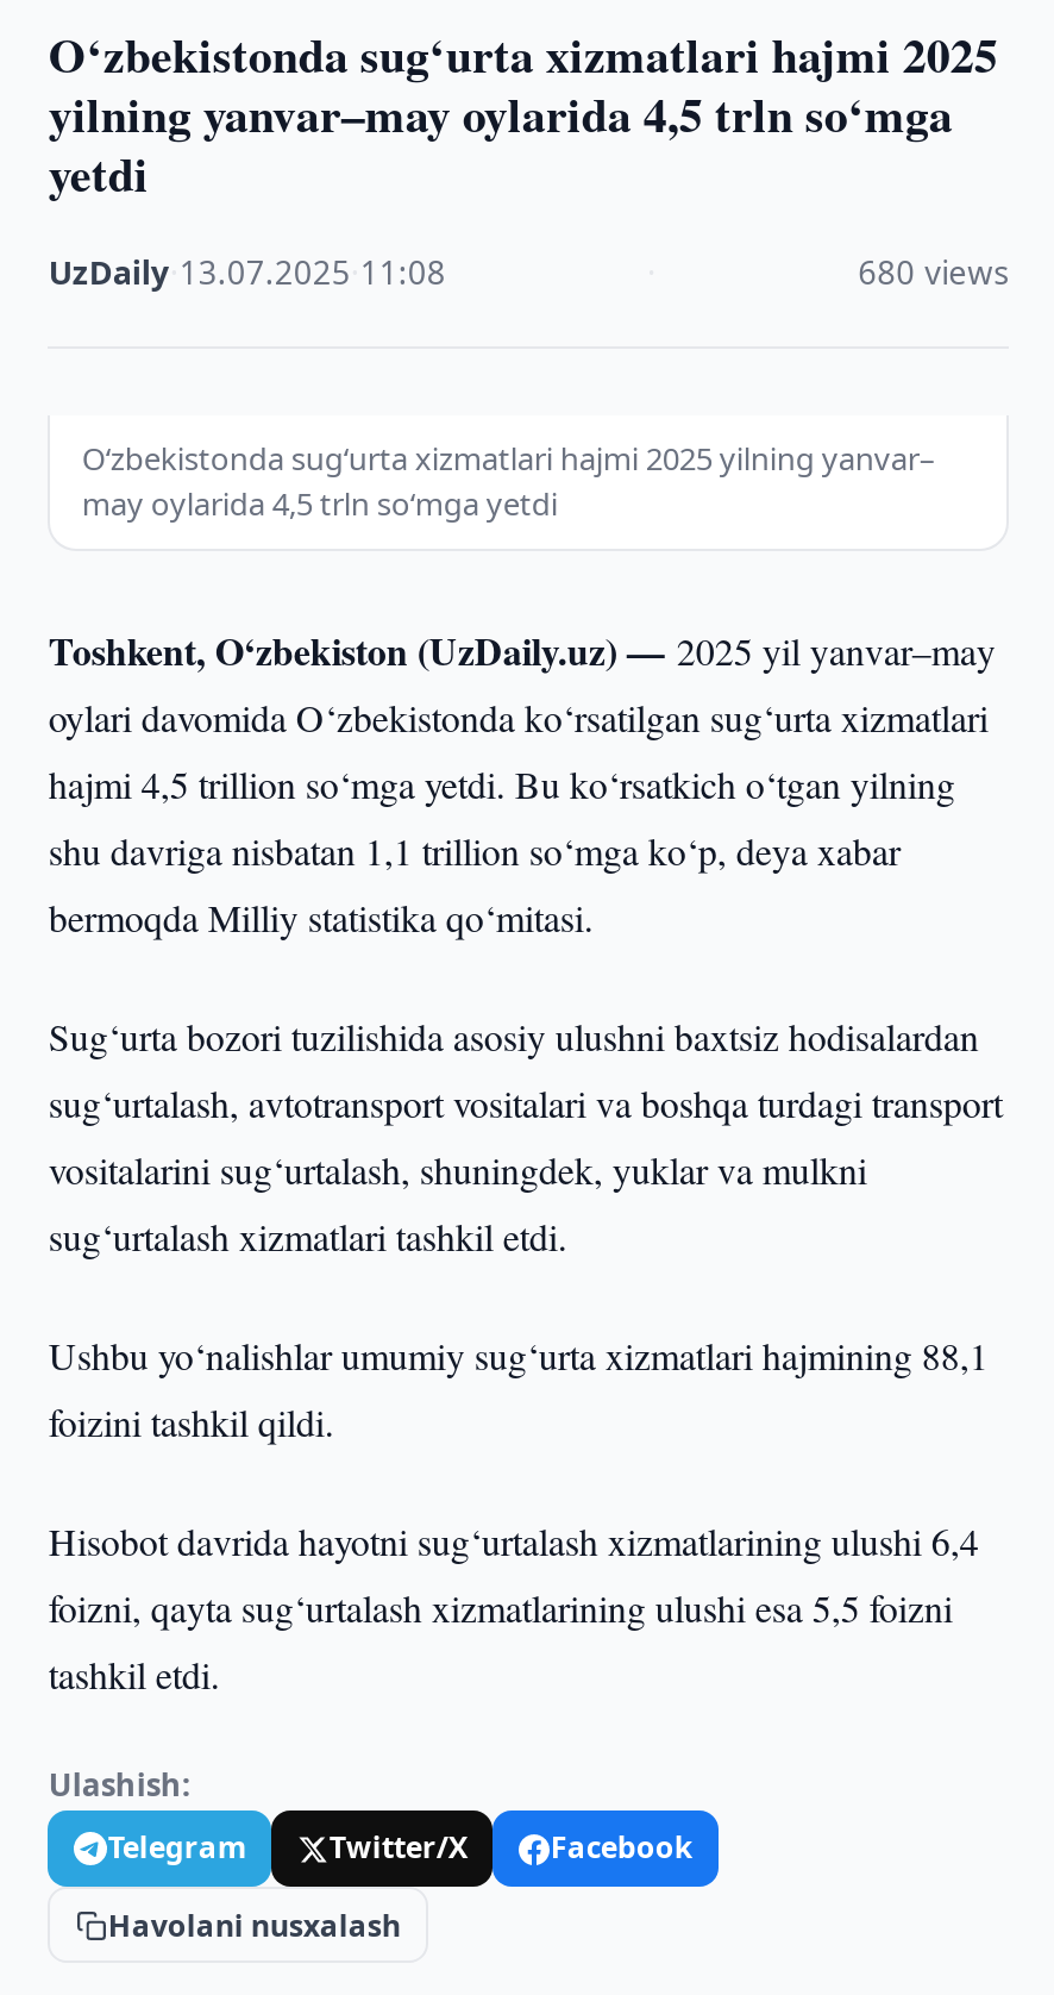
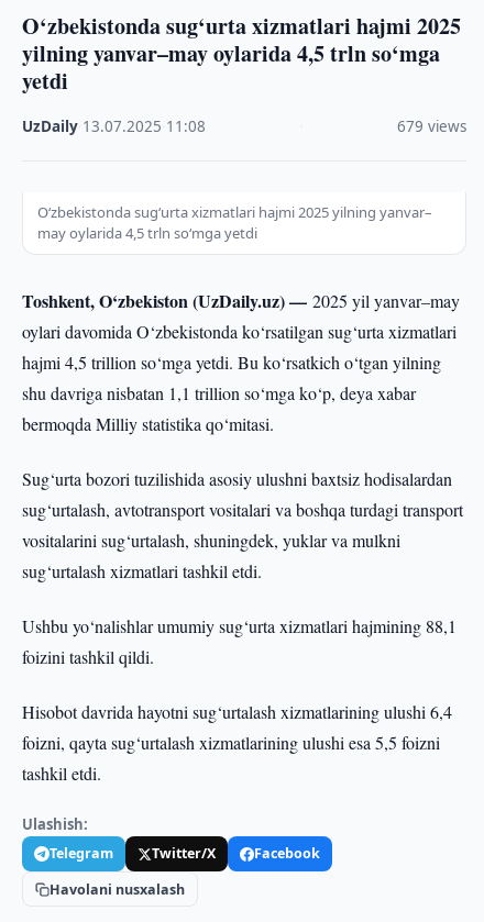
- 680 views
+ 679 views
